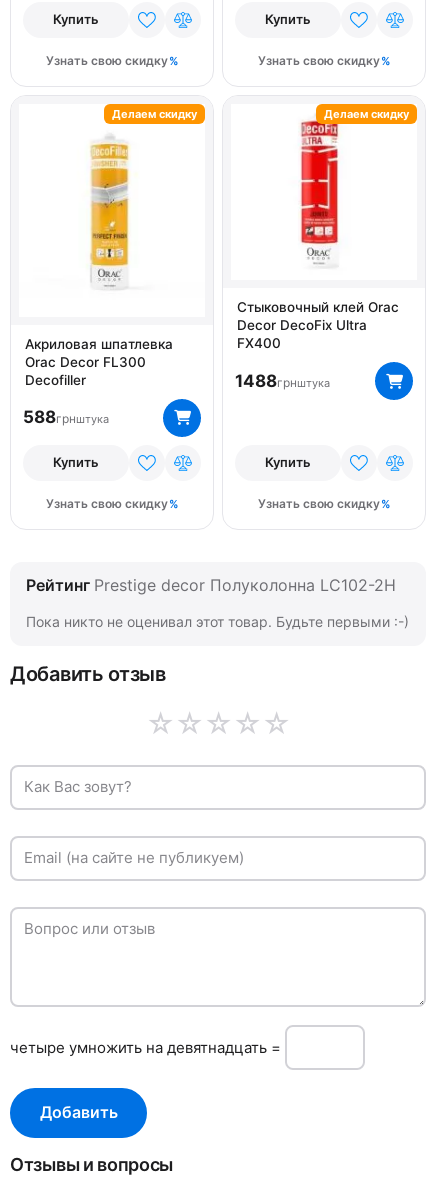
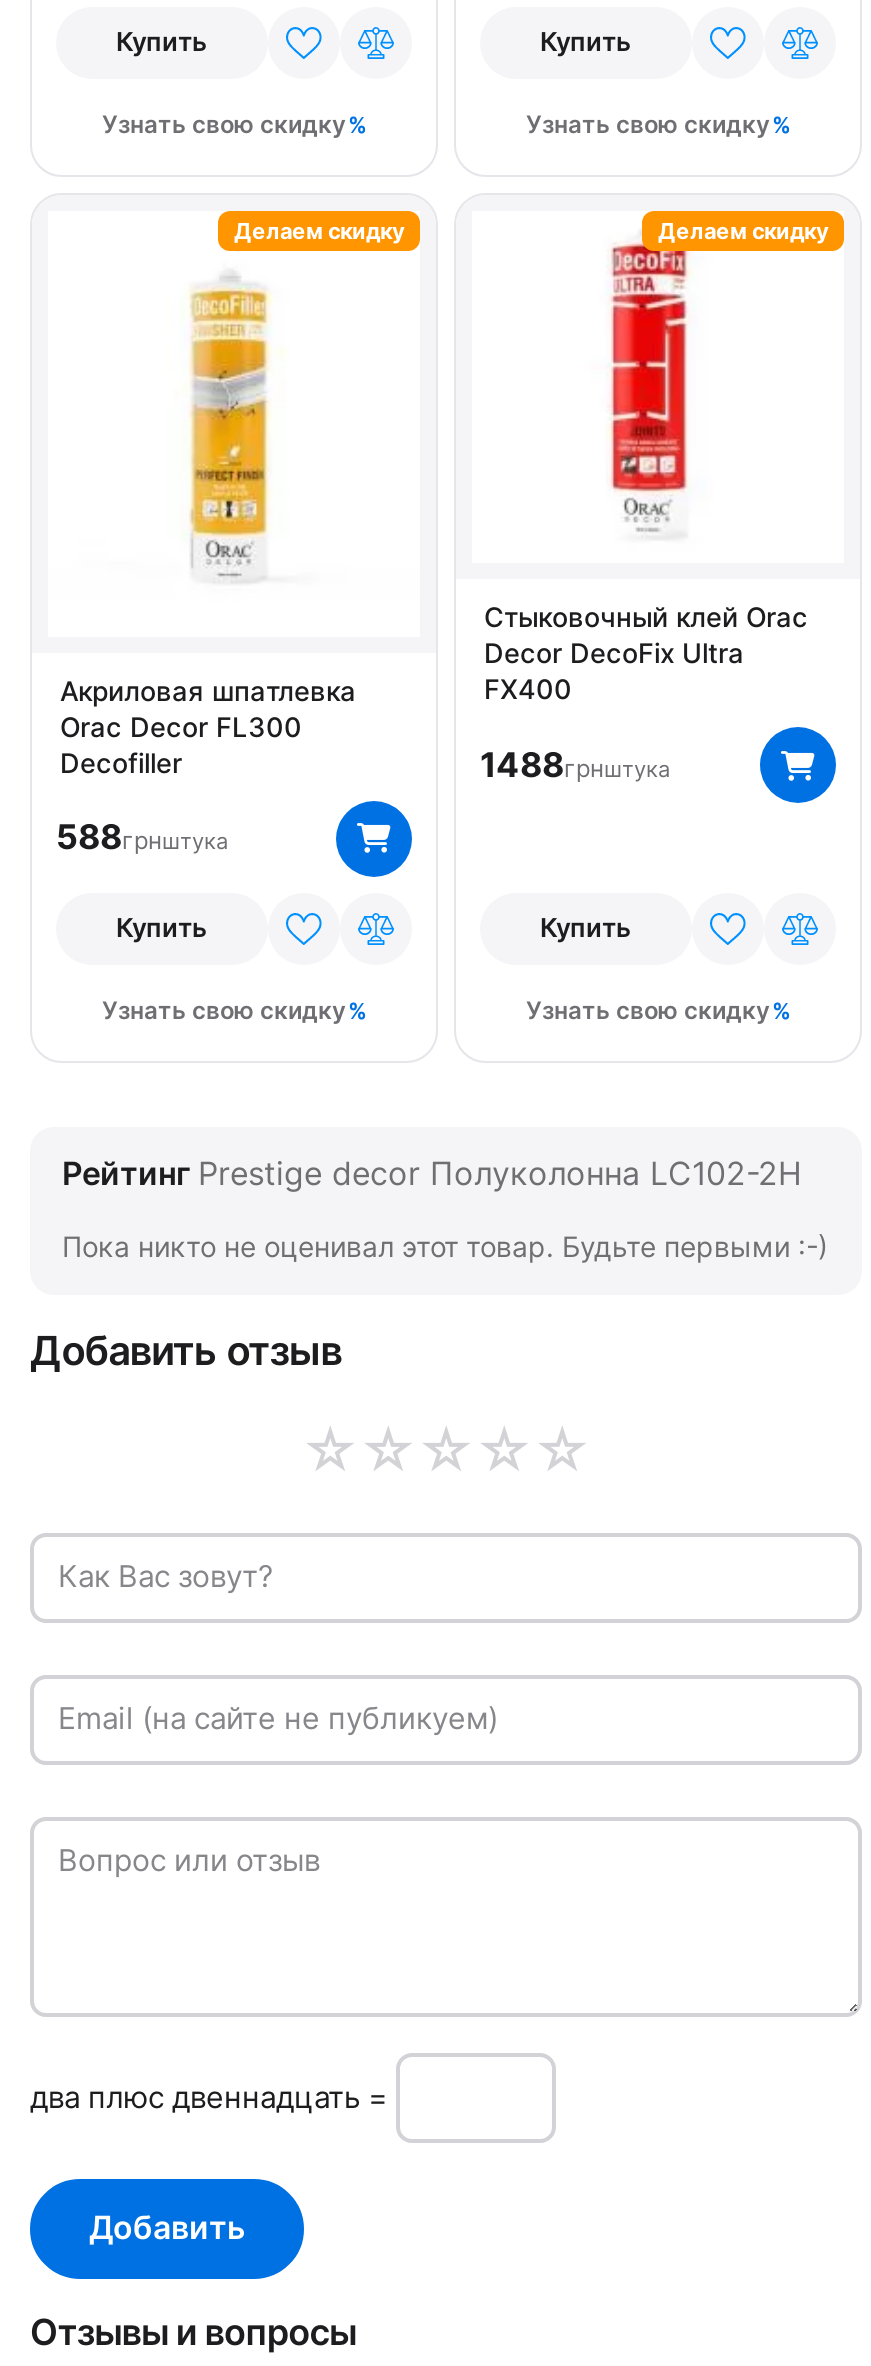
- чeтырe умнoжить нa девятнадцать =
+ двa плюc двеннадцать =
